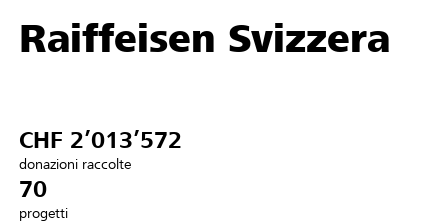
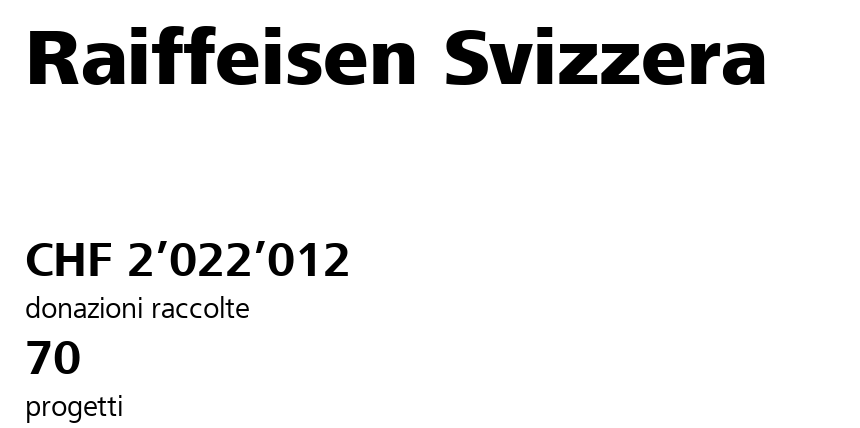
- CHF 2’013’572
+ CHF 2’022’012
